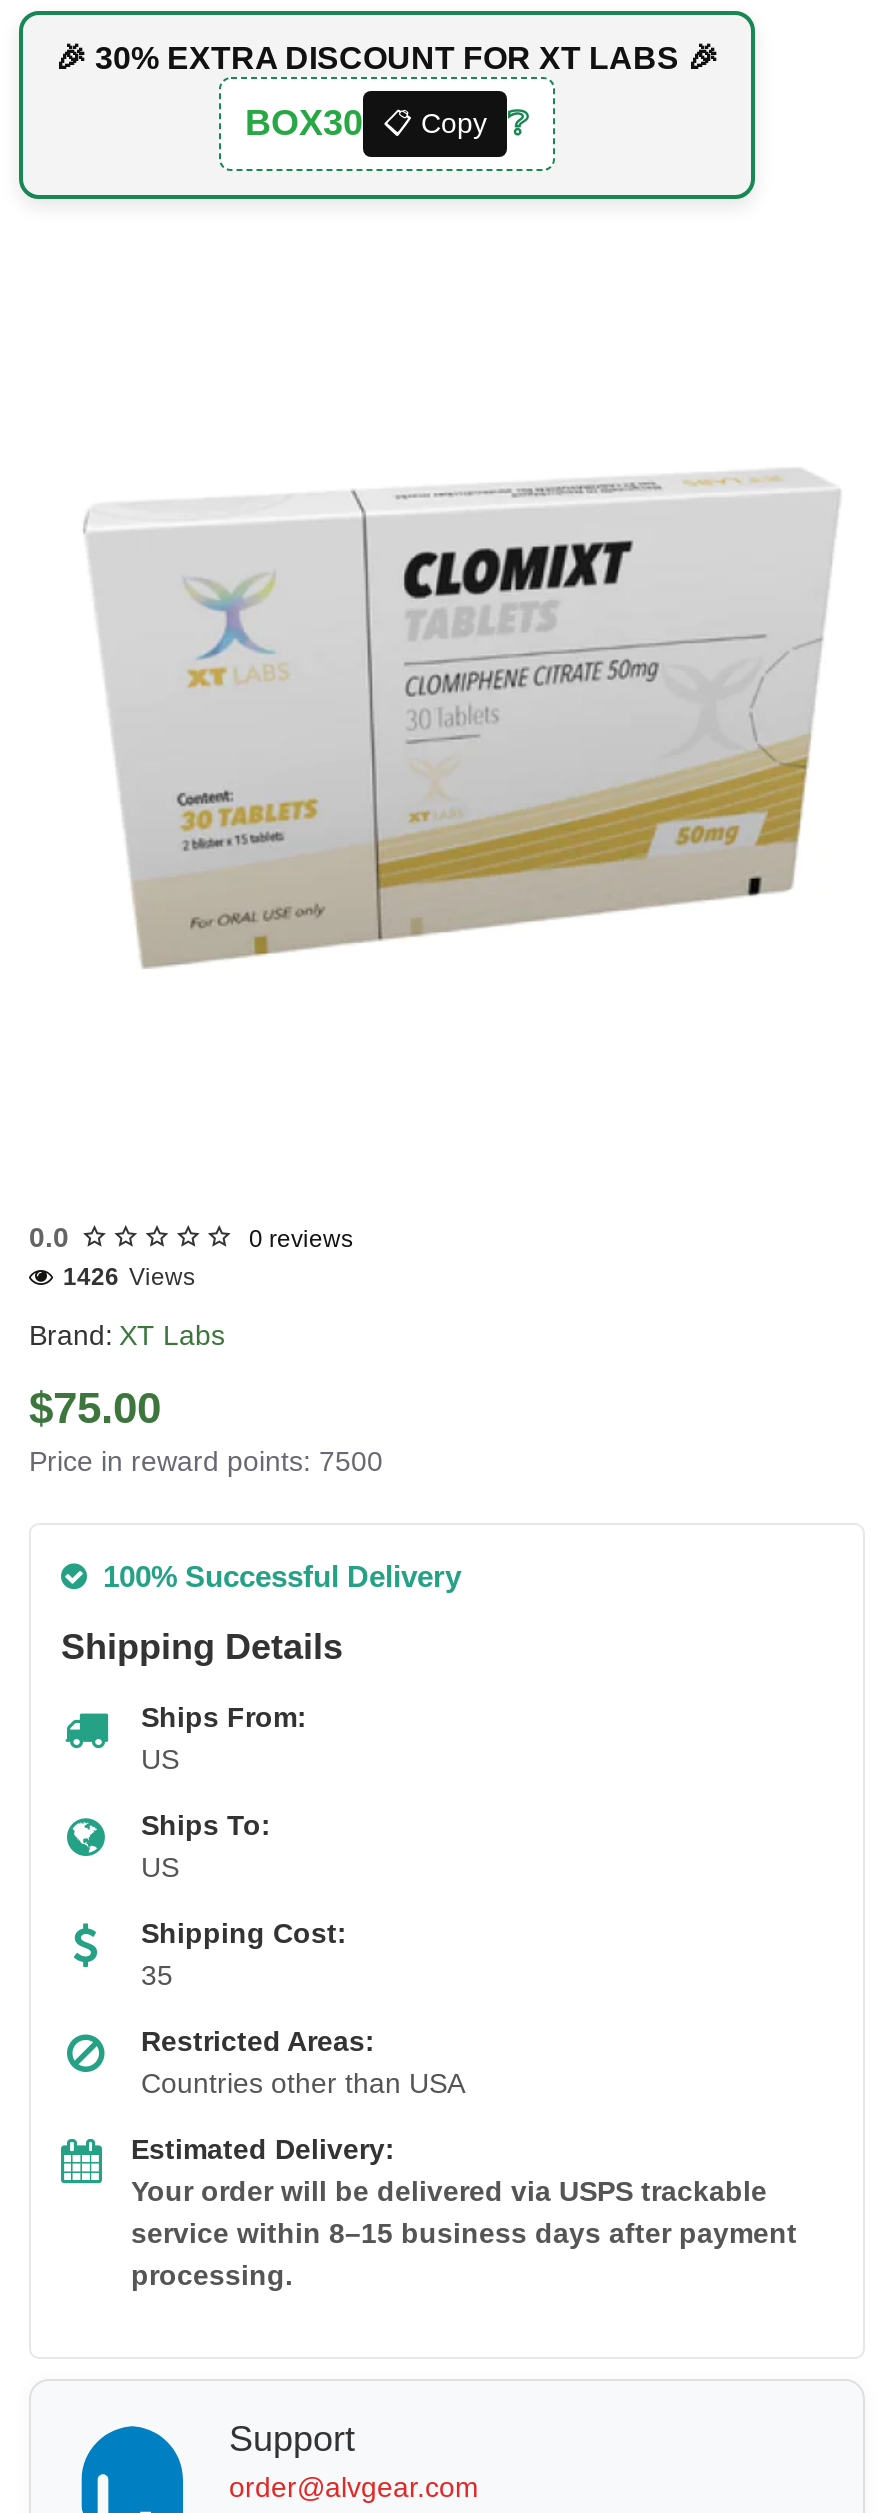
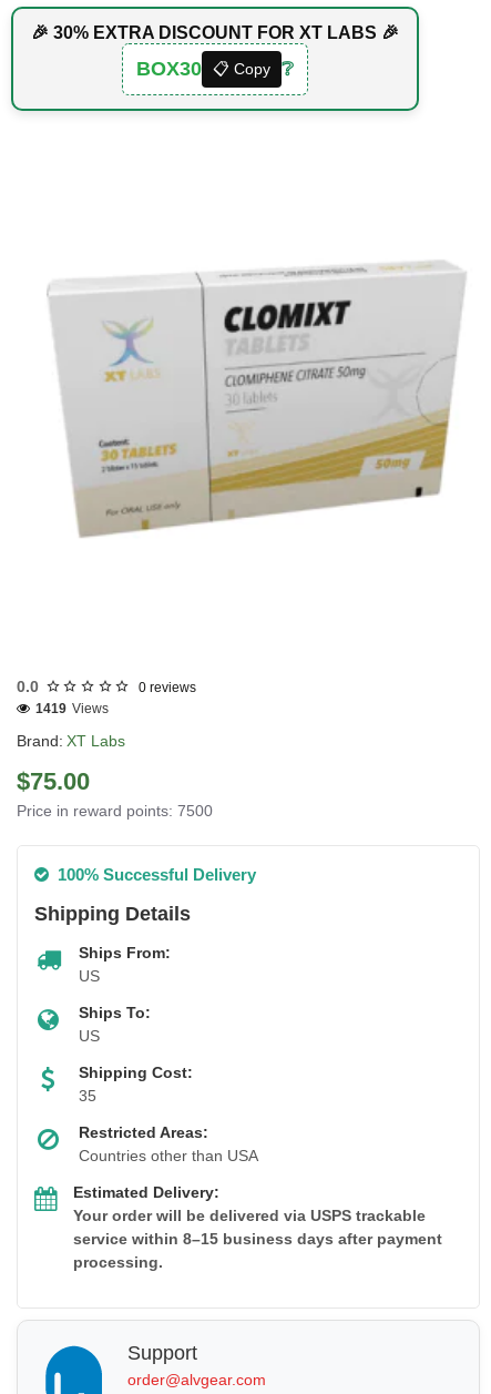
- 1426 Views
+ 1419 Views
